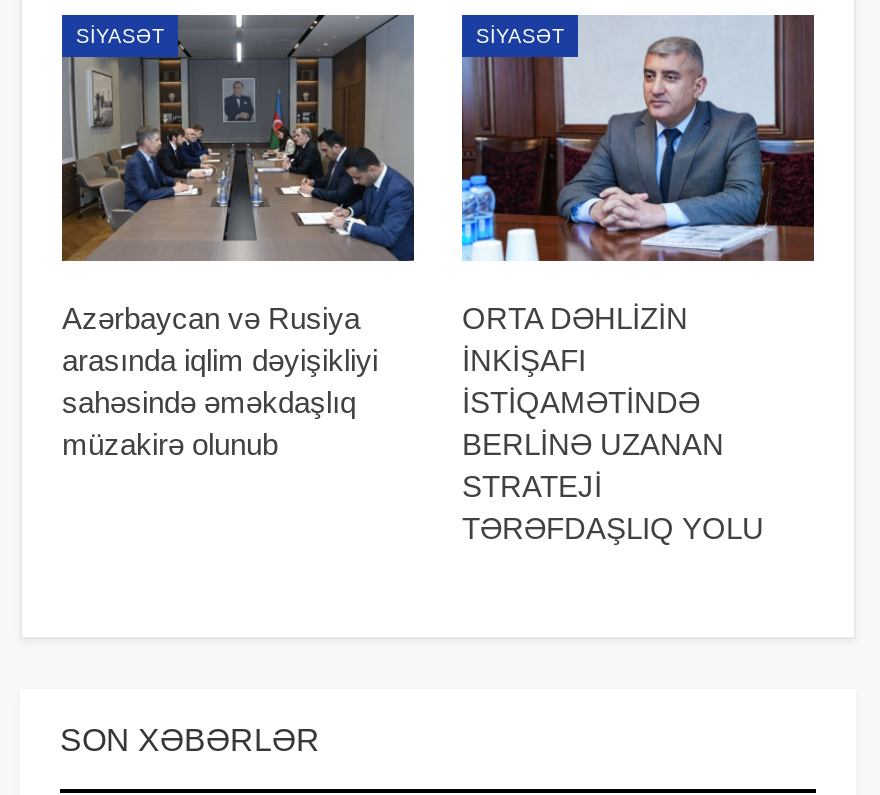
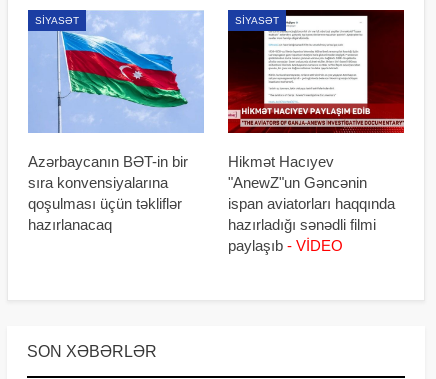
- [image]
- Azərbaycan və Rusiya
- arasında iqlim dəyişikliyi
- sahəsində əməkdaşlıq
- müzakirə olunub
+ [image]
+ Azərbaycanın BƏT-in bir
+ sıra konvensiyalarına
+ qoşulması üçün təkliflər
+ hazırlanacaq

- [image]
- ORTA DƏHLİZİN
- İNKİŞAFI
- İSTİQAMƏTİNDƏ
- BERLİNƏ UZANAN
- STRATEJİ
- TƏRƏFDAŞLIQ YOLU
+ [image]
+ Hikmət Hacıyev
+ "AnewZ"un Gəncənin
+ ispan aviatorları haqqında
+ hazırladığı sənədli filmi
+ paylaşıb - VİDEO
